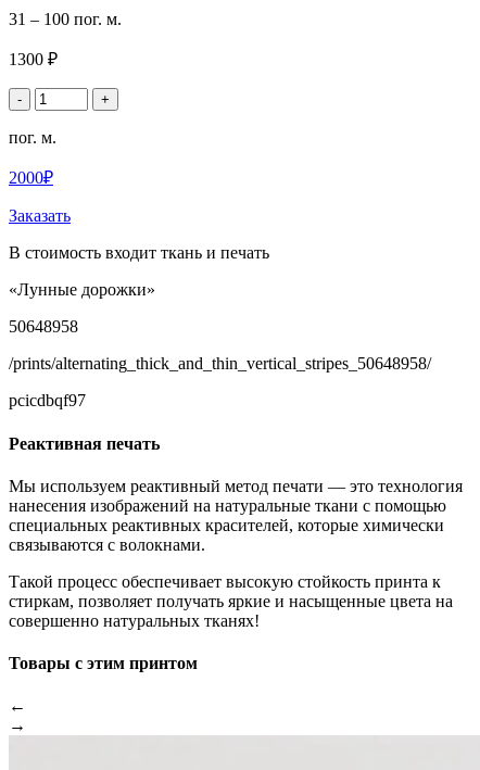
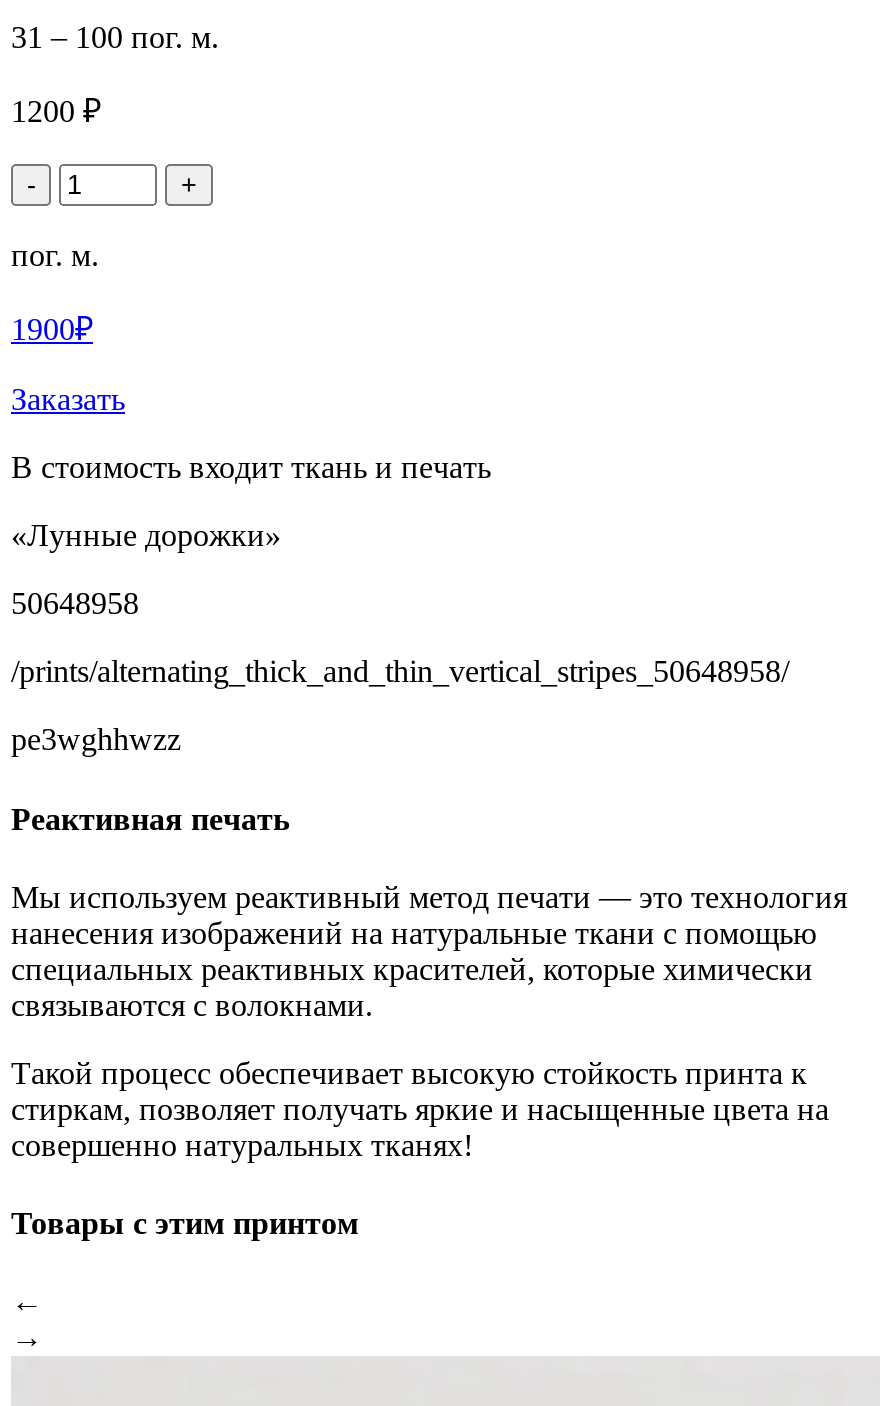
- 1300 ₽
+ 1200 ₽

- 2000₽
+ 1900₽

- pcicdbqf97
+ pe3wghhwzz
